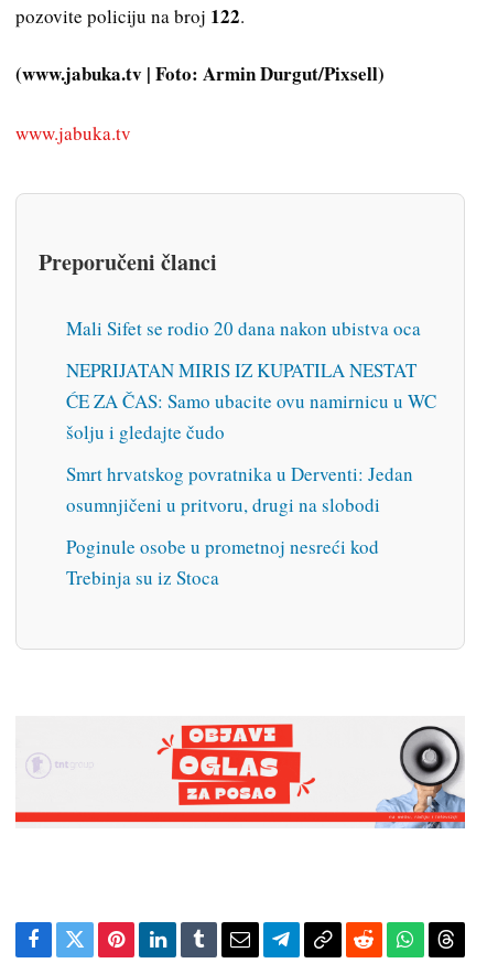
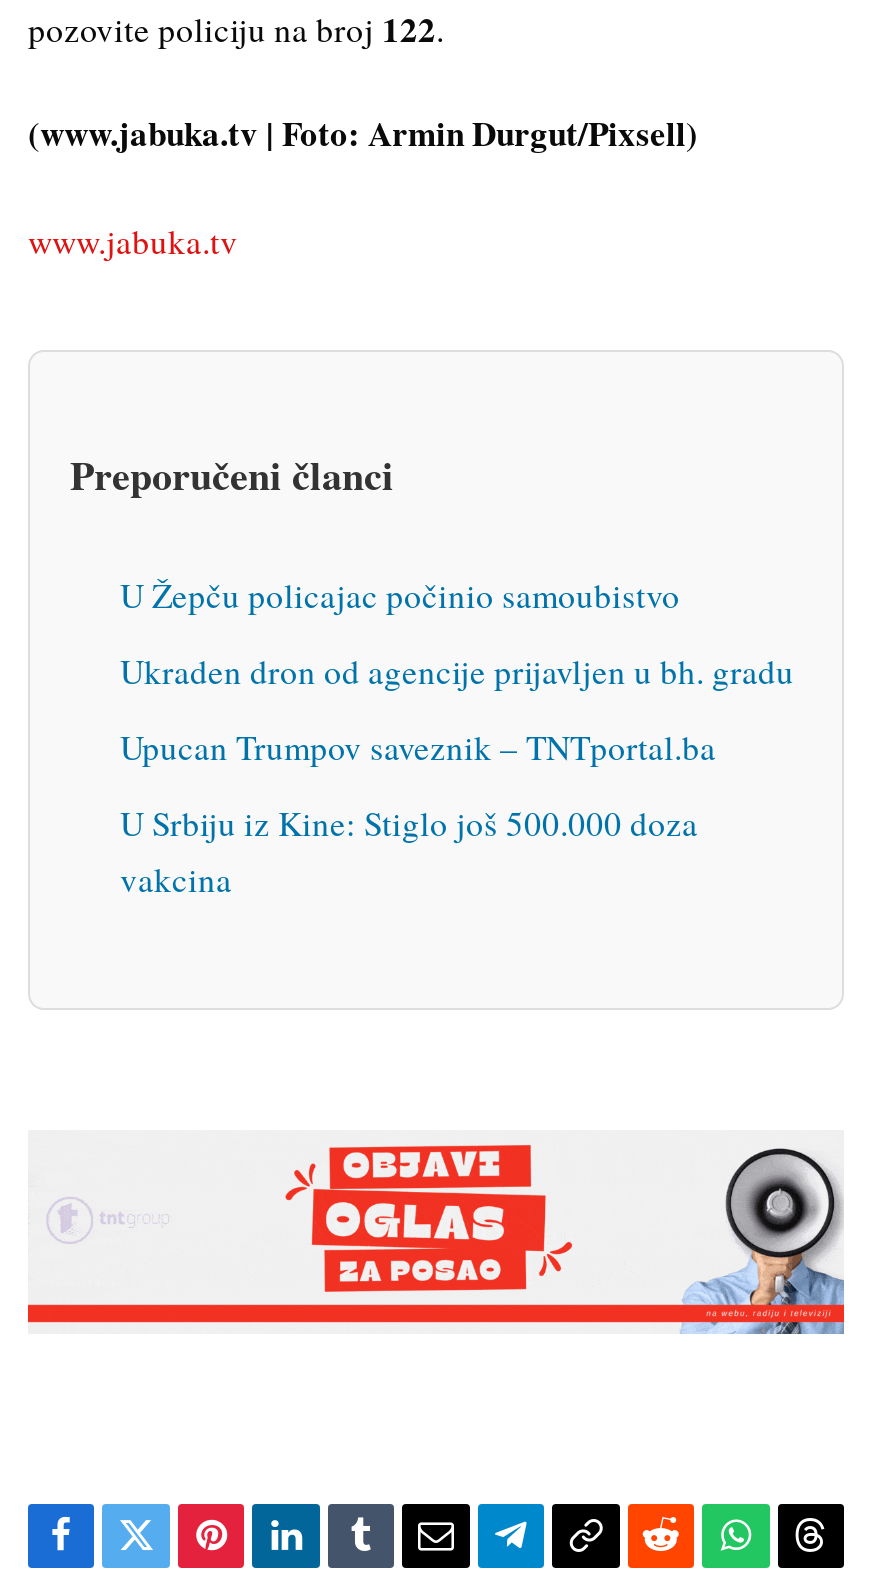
- Mali Sifet se rodio 20 dana nakon ubistva oca
+ U Žepču policajac počinio samoubistvo

- NEPRIJATAN MIRIS IZ KUPATILA NESTAT
- ĆE ZA ČAS: Samo ubacite ovu namirnicu u WC
- šolju i gledajte čudo
+ Ukraden dron od agencije prijavljen u bh. gradu

- Smrt hrvatskog povratnika u Derventi: Jedan
- osumnjičeni u pritvoru, drugi na slobodi
+ Upucan Trumpov saveznik – TNTportal.ba

- Poginule osobe u prometnoj nesreći kod
- Trebinja su iz Stoca
+ U Srbiju iz Kine: Stiglo još 500.000 doza
+ vakcina
